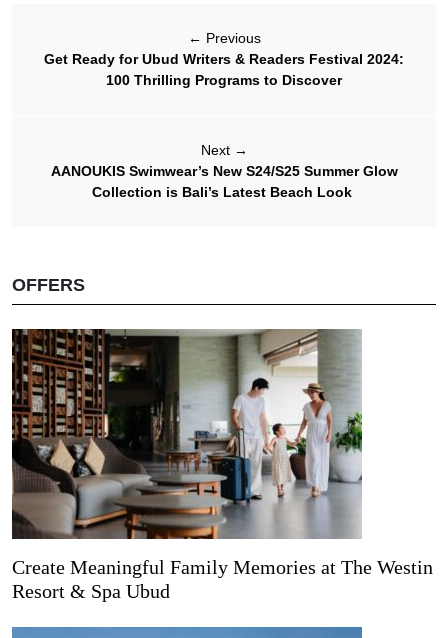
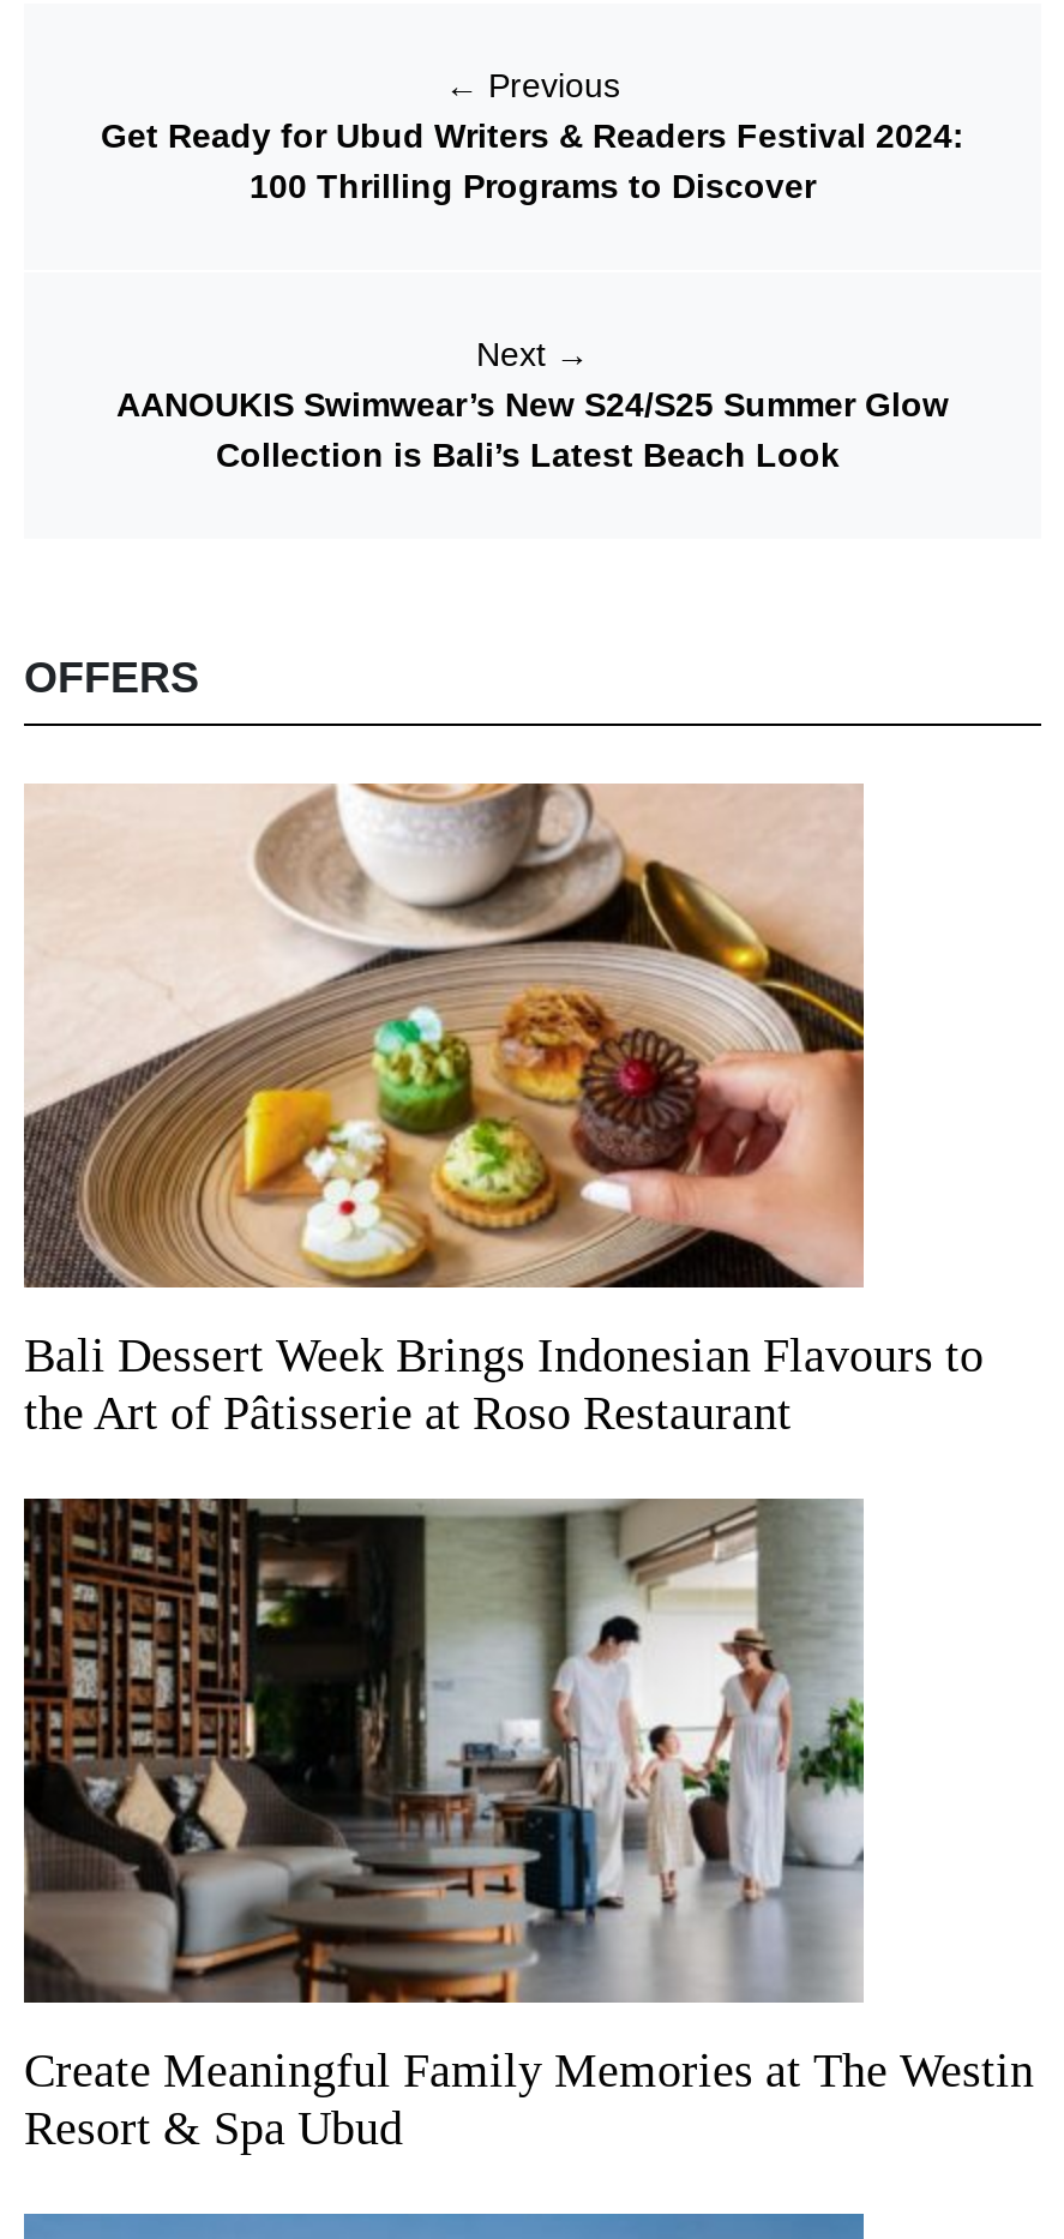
+ [image]
+ Bali Dessert Week Brings Indonesian Flavours to
+ the Art of Pâtisserie at Roso Restaurant
